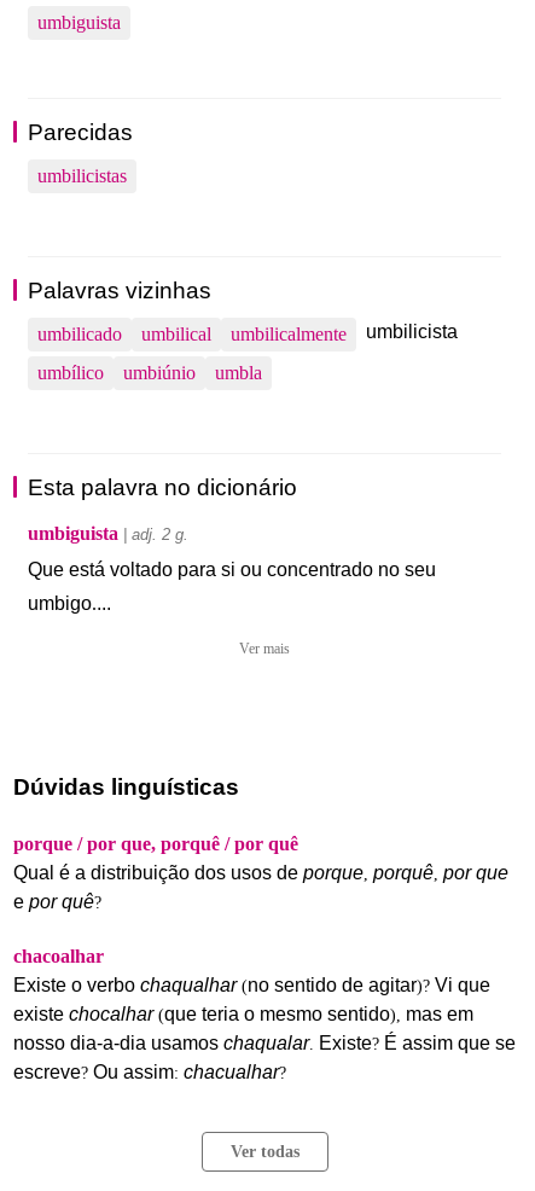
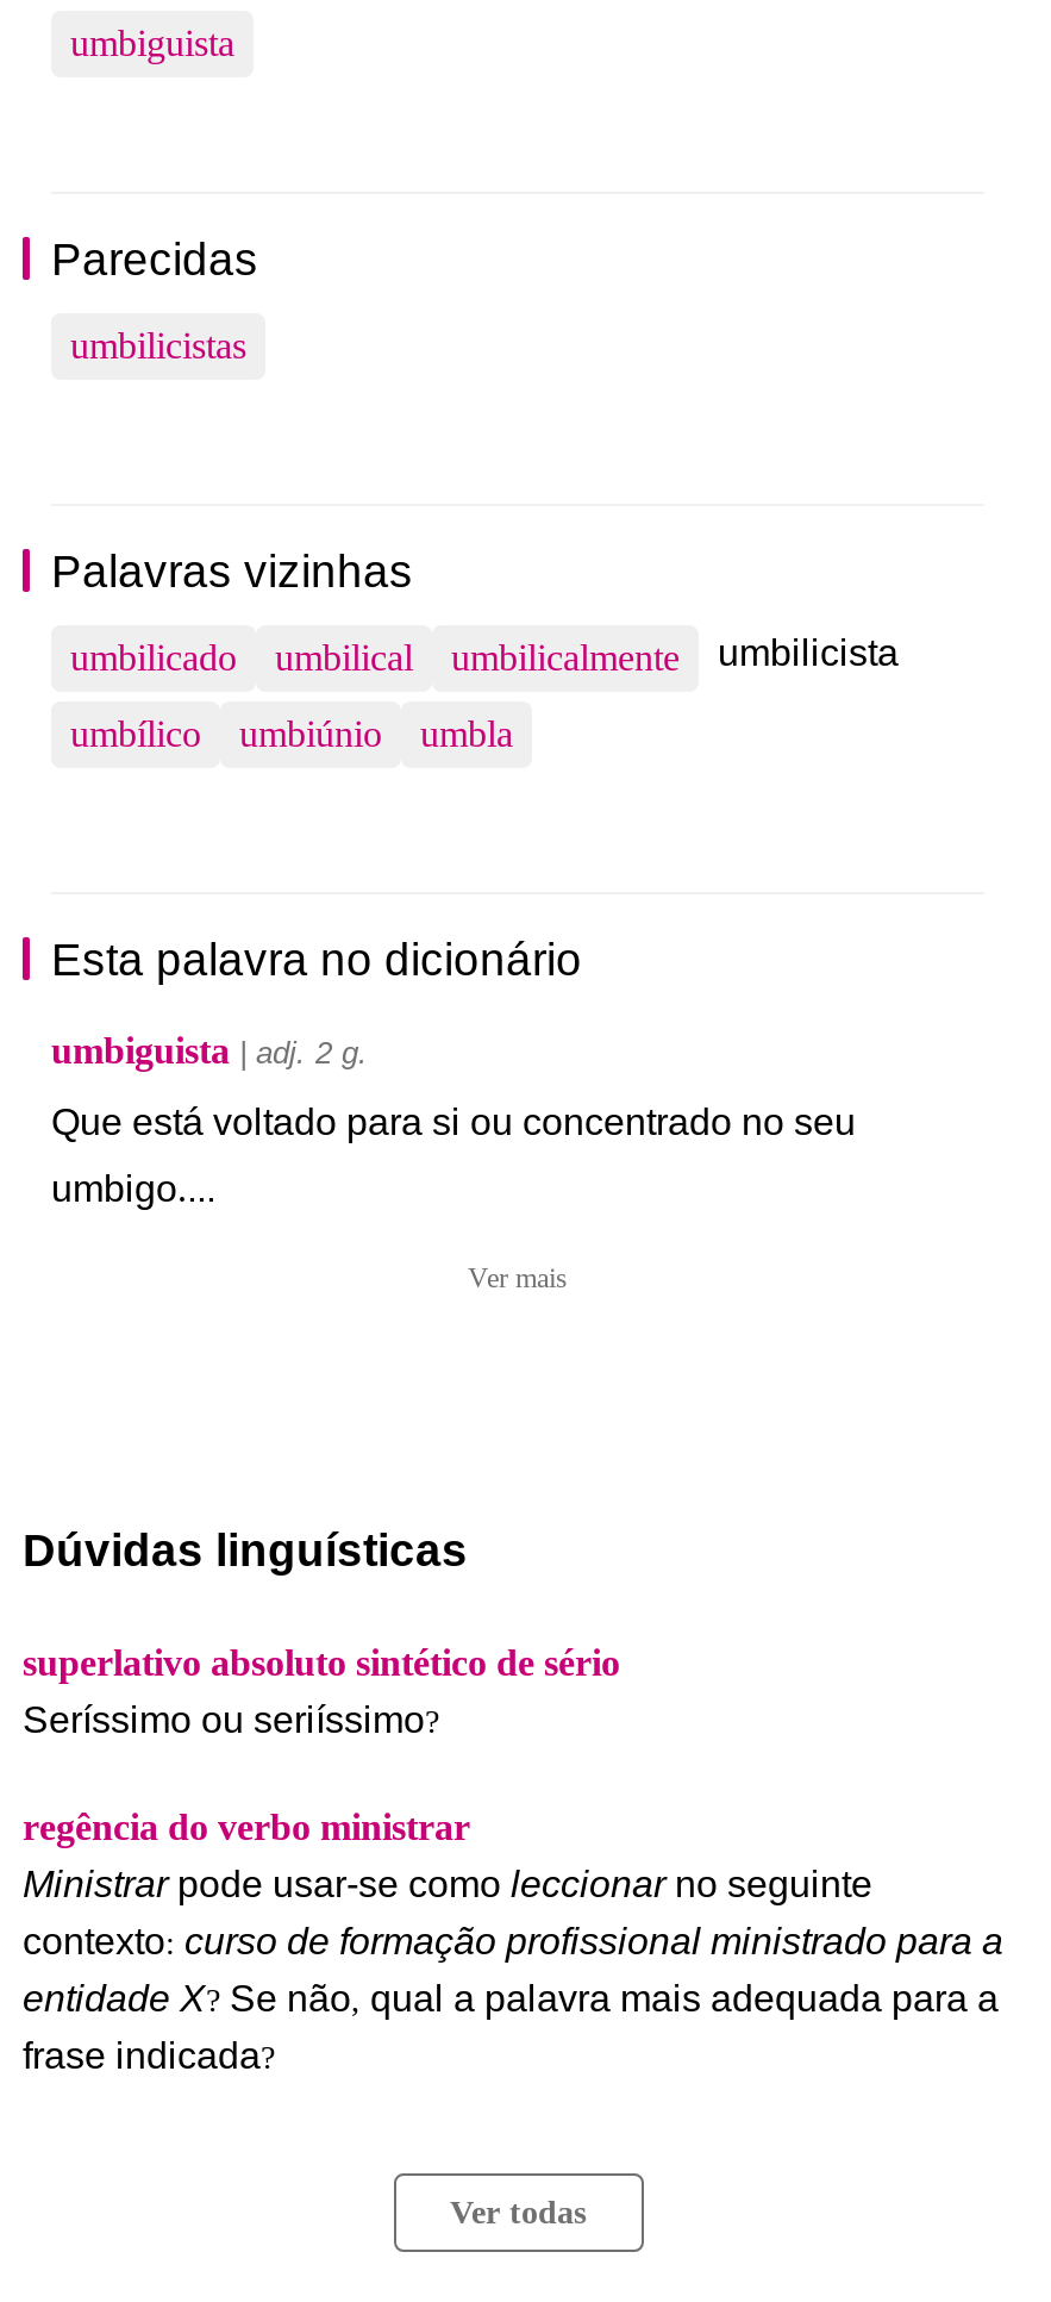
- porque / por que, porquê / por quê
- Qual é a distribuição dos usos de porque, porquê, por que
- e por quê?
+ superlativo absoluto sintético de sério
+ Seríssimo ou seriíssimo?

- chacoalhar
- Existe o verbo chaqualhar (no sentido de agitar)? Vi que
- existe chocalhar (que teria o mesmo sentido), mas em
- nosso dia-a-dia usamos chaqualar. Existe? É assim que se
- escreve? Ou assim: chacualhar?
+ regência do verbo ministrar
+ Ministrar pode usar-se como leccionar no seguinte
+ contexto: curso de formação profissional ministrado para a
+ entidade X? Se não, qual a palavra mais adequada para a
+ frase indicada?
